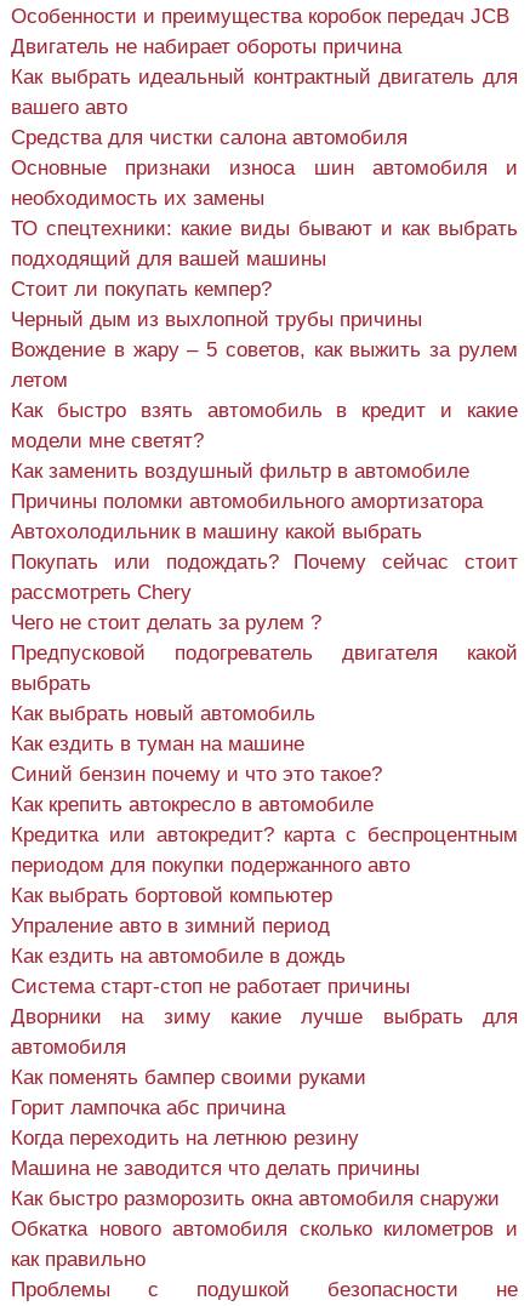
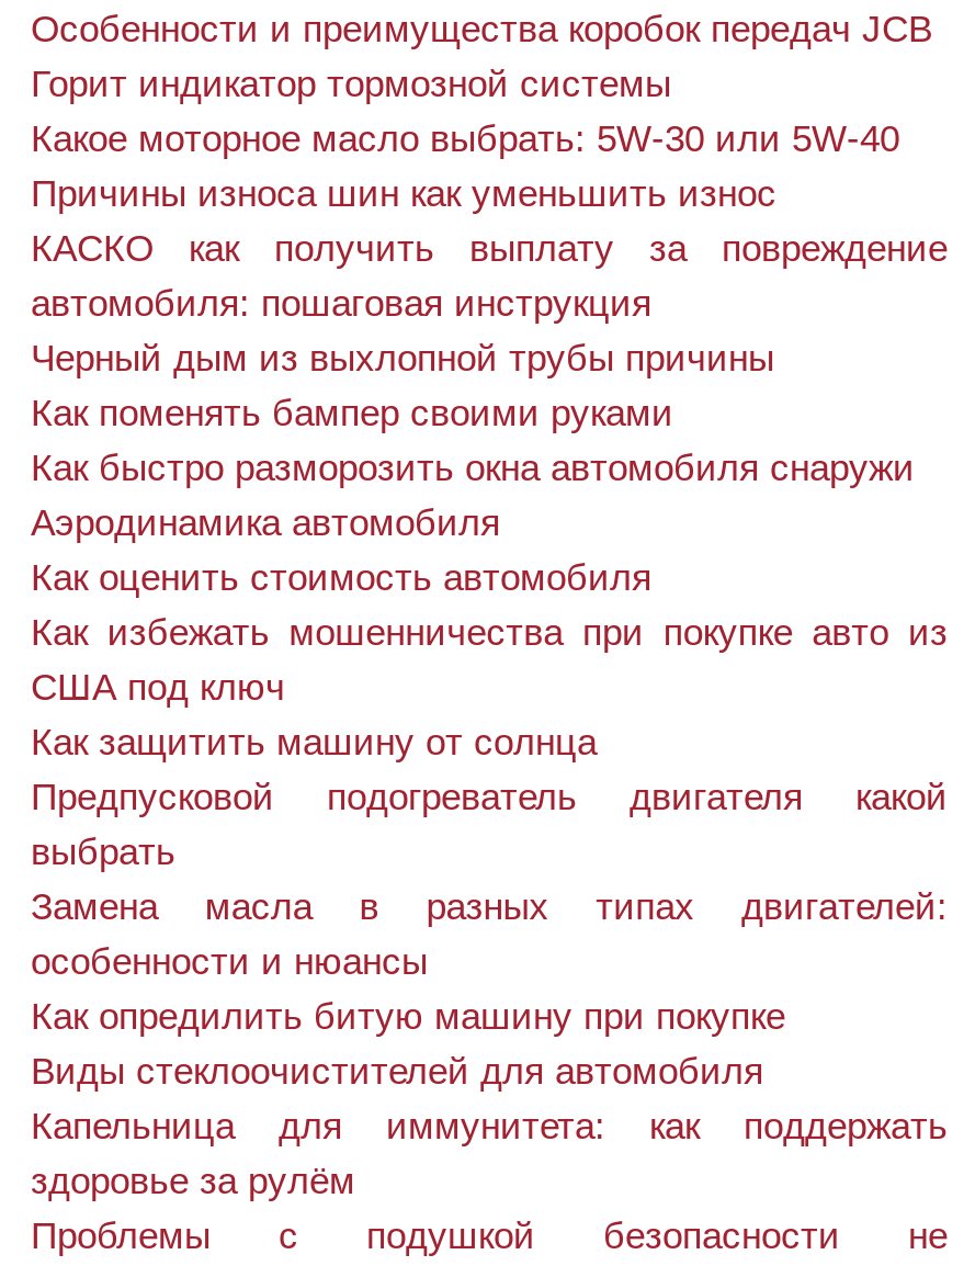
- Двигатель не набирает обороты причина
- Как выбрать идеальный контрактный двигатель для
- вашего авто
- Средства для чистки салона автомобиля
- Основные признаки износа шин автомобиля и
- необходимость их замены
- ТО спецтехники: какие виды бывают и как выбрать
- подходящий для вашей машины
- Стоит ли покупать кемпер?
+ Горит индикатор тормозной системы
+ Какое моторное масло выбрать: 5W-30 или 5W-40
+ Причины износа шин как уменьшить износ
+ КАСКО как получить выплату за повреждение
+ автомобиля: пошаговая инструкция

- Вождение в жару – 5 советов, как выжить за рулем
- летом
- Как быстро взять автомобиль в кредит и какие
- модели мне светят?
- Как заменить воздушный фильтр в автомобиле
- Причины поломки автомобильного амортизатора
- Автохолодильник в машину какой выбрать
- Покупать или подождать? Почему сейчас стоит
- рассмотреть Chery
- Чего не стоит делать за рулем ?
+ Аэродинамика автомобиля
+ Как оценить стоимость автомобиля
+ Как избежать мошенничества при покупке авто из
+ США под ключ
+ Как защитить машину от солнца

- Как выбрать новый автомобиль
- Как ездить в туман на машине
- Синий бензин почему и что это такое?
- Как крепить автокресло в автомобиле
- Кредитка или автокредит? карта с беспроцентным
- периодом для покупки подержанного авто
- Как выбрать бортовой компьютер
- Упраление авто в зимний период
- Как ездить на автомобиле в дождь
- Система старт-стоп не работает причины
- Дворники на зиму какие лучше выбрать для
- автомобиля
- Горит лампочка абс причина
- Когда переходить на летнюю резину
- Машина не заводится что делать причины
- Обкатка нового автомобиля сколько километров и
- как правильно
+ Замена масла в разных типах двигателей:
+ особенности и нюансы
+ Как опредилить битую машину при покупке
+ Виды стеклоочистителей для автомобиля
+ Капельница для иммунитета: как поддержать
+ здоровье за рулём

moved up: Как поменять бампер своими руками

moved up: Как быстро разморозить окна автомобиля снаружи
